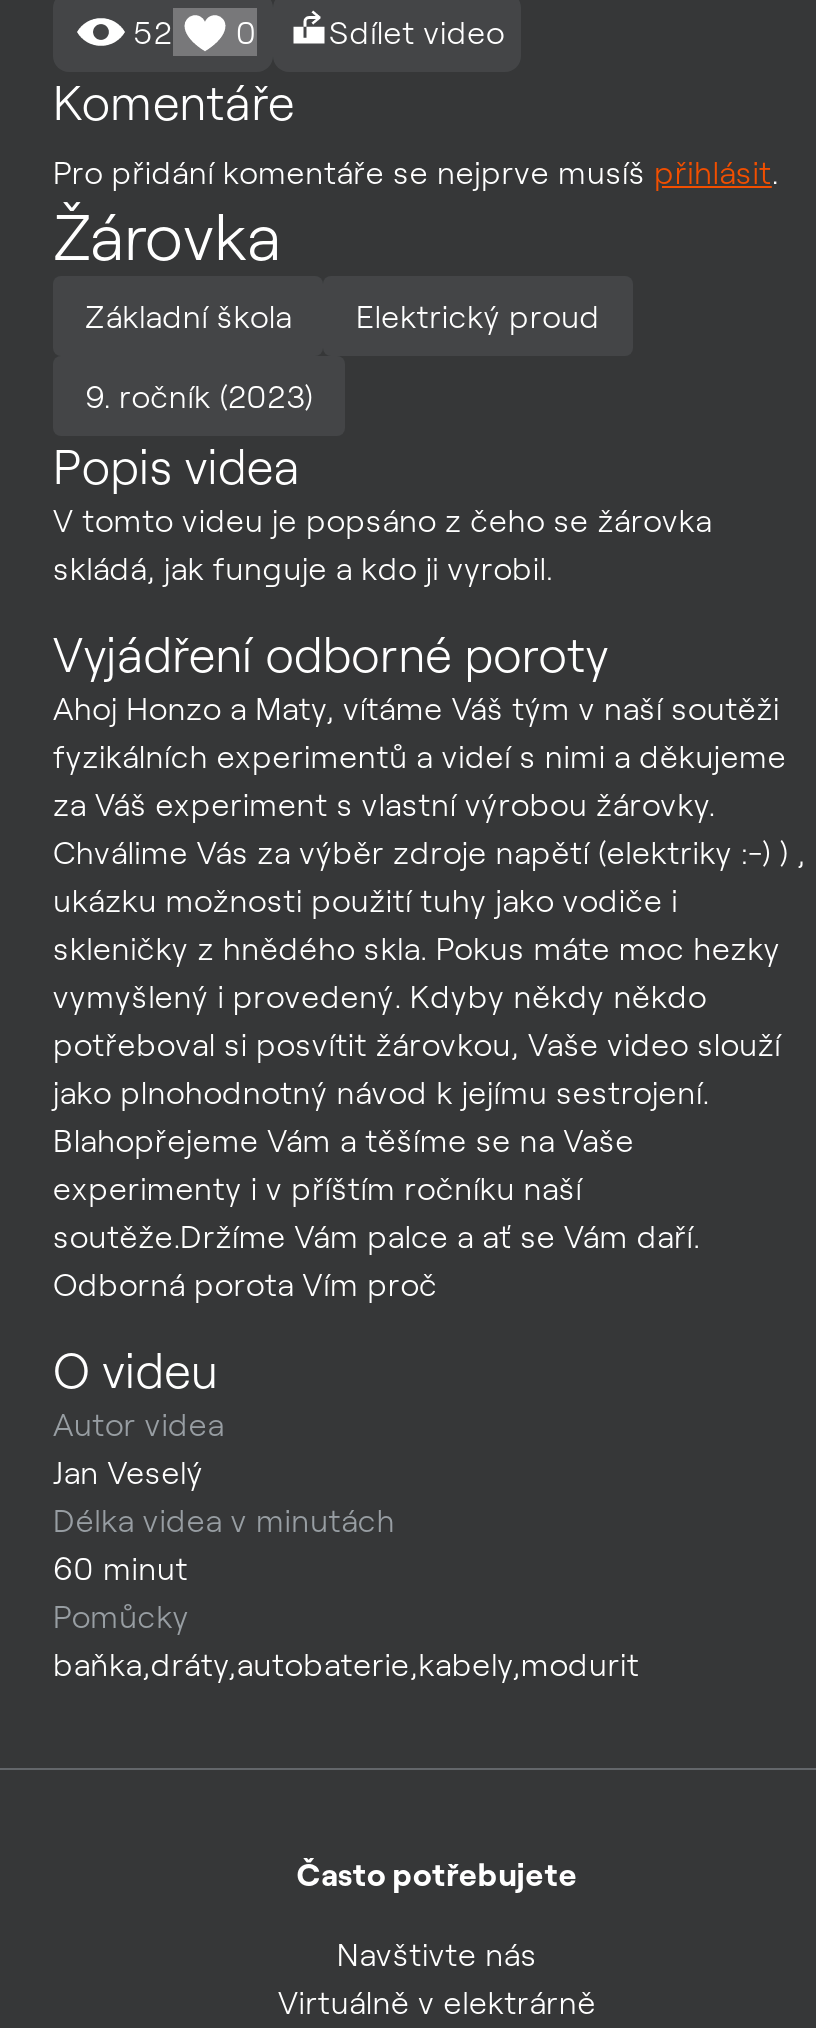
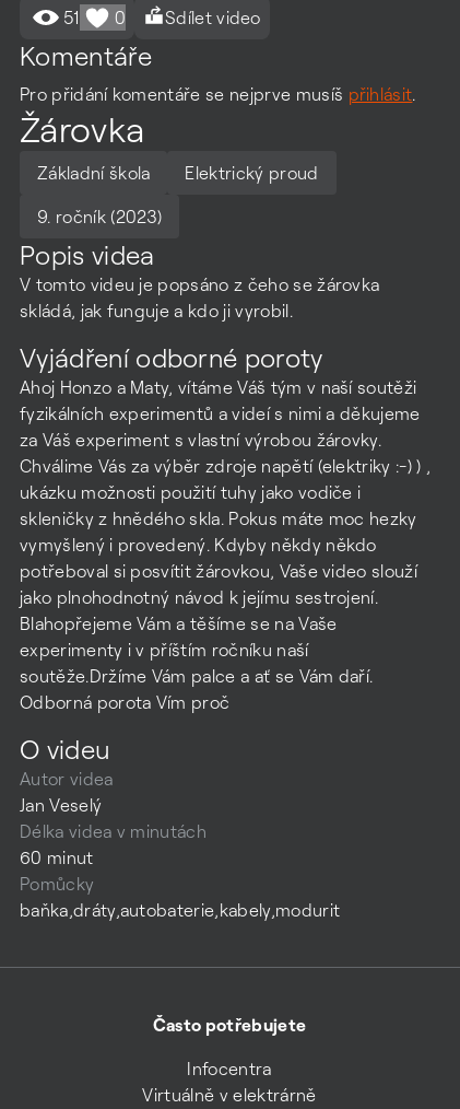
- 52 0 Sdílet video
+ 51 0 Sdílet video

- Navštivte nás
+ Infocentra
